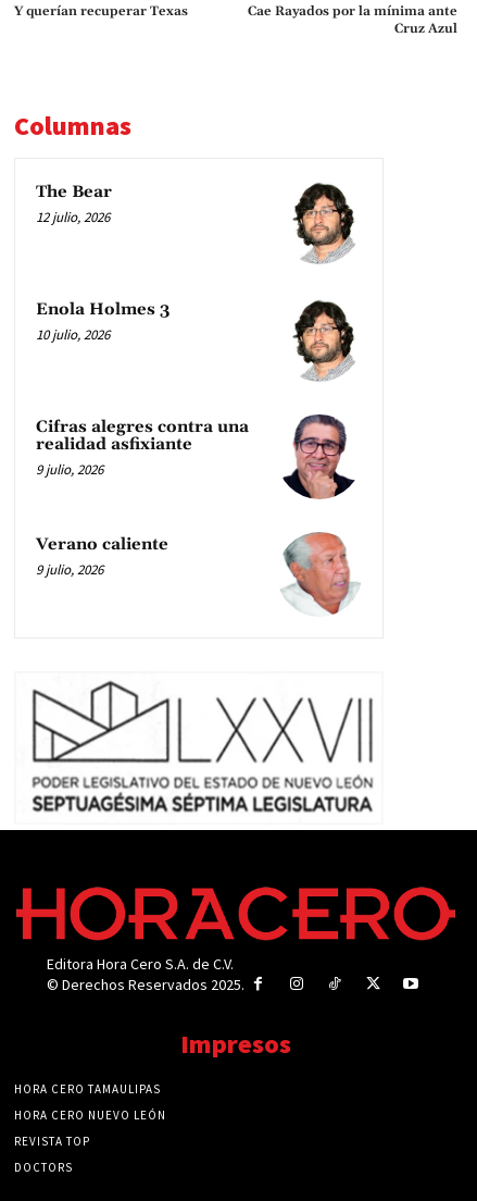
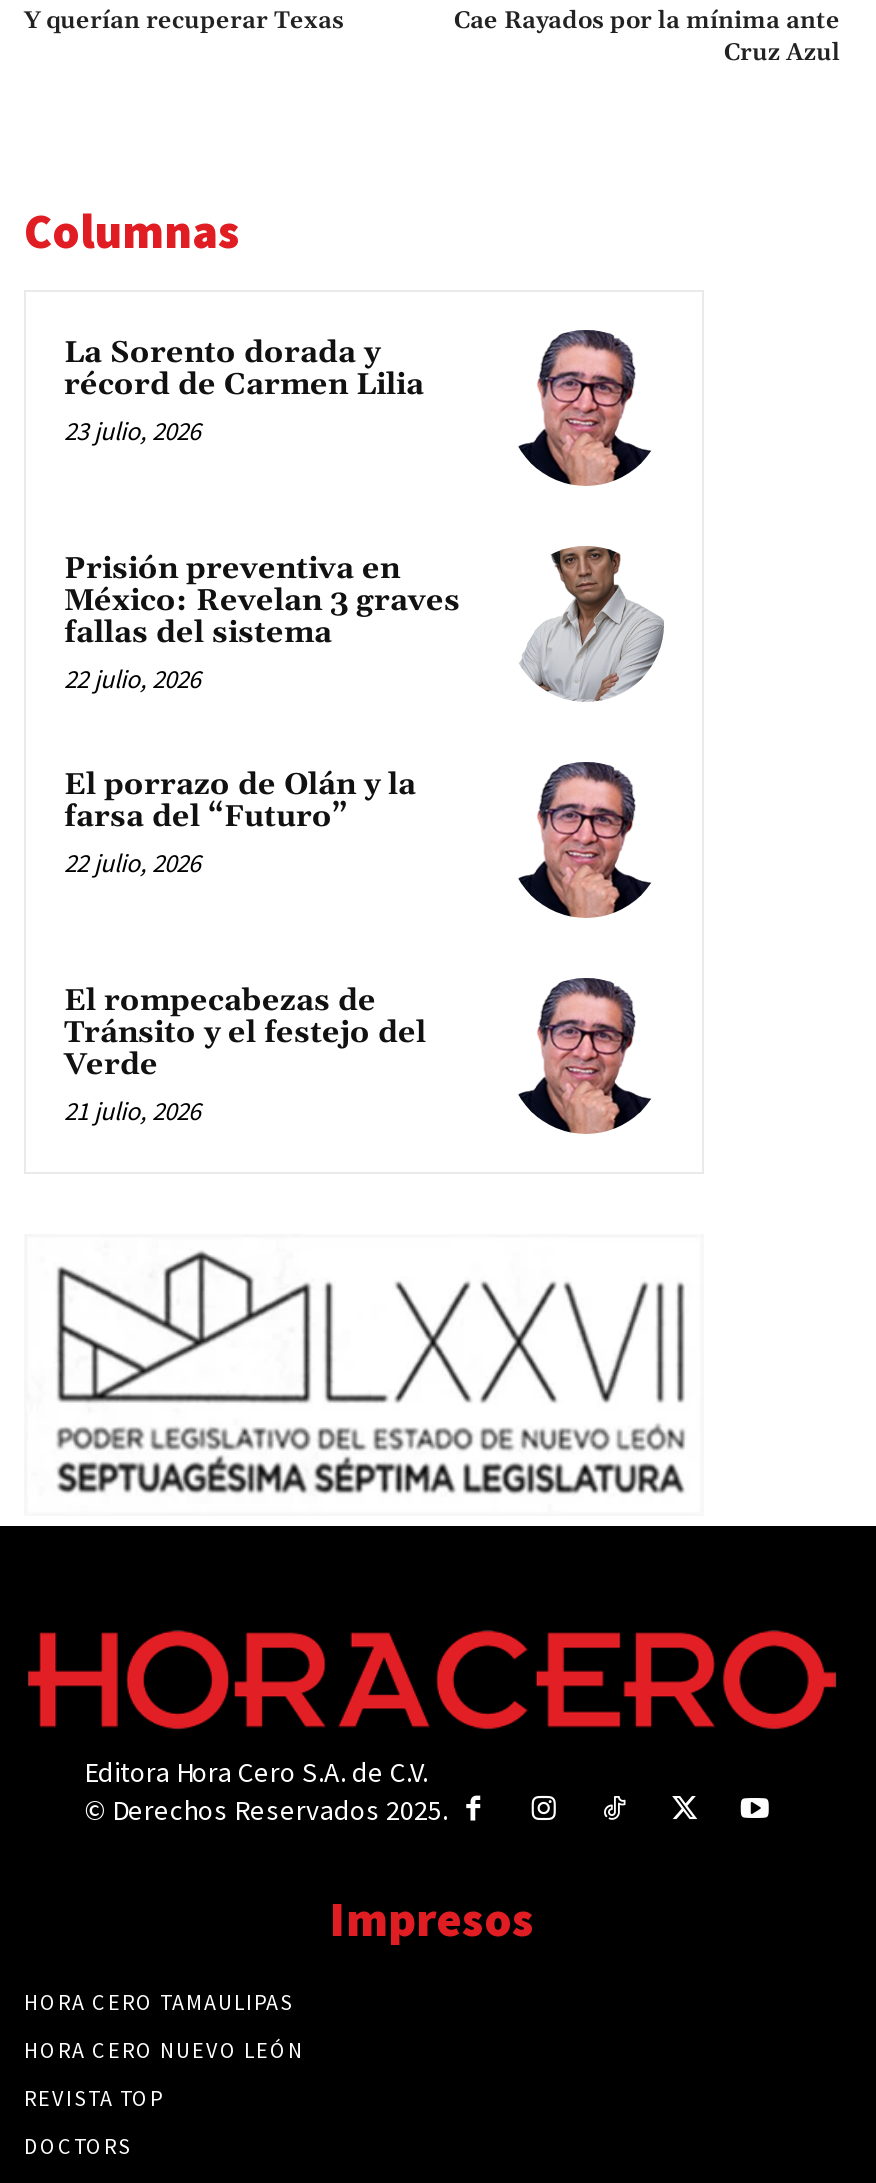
- The Bear
- 12 julio, 2026
+ La Sorento dorada y
+ récord de Carmen Lilia
+ 23 julio, 2026

- [image]
+ [image]

- Enola Holmes 3
- 10 julio, 2026
+ Prisión preventiva en
+ México: Revelan 3 graves
+ fallas del sistema
+ 22 julio, 2026

- [image]
+ [image]

- Cifras alegres contra una
- realidad asfixiante
- 9 julio, 2026
+ El porrazo de Olán y la
+ farsa del “Futuro”
+ 22 julio, 2026

- Verano caliente
- 9 julio, 2026
+ El rompecabezas de
+ Tránsito y el festejo del
+ Verde
+ 21 julio, 2026

- [image]
+ [image]
